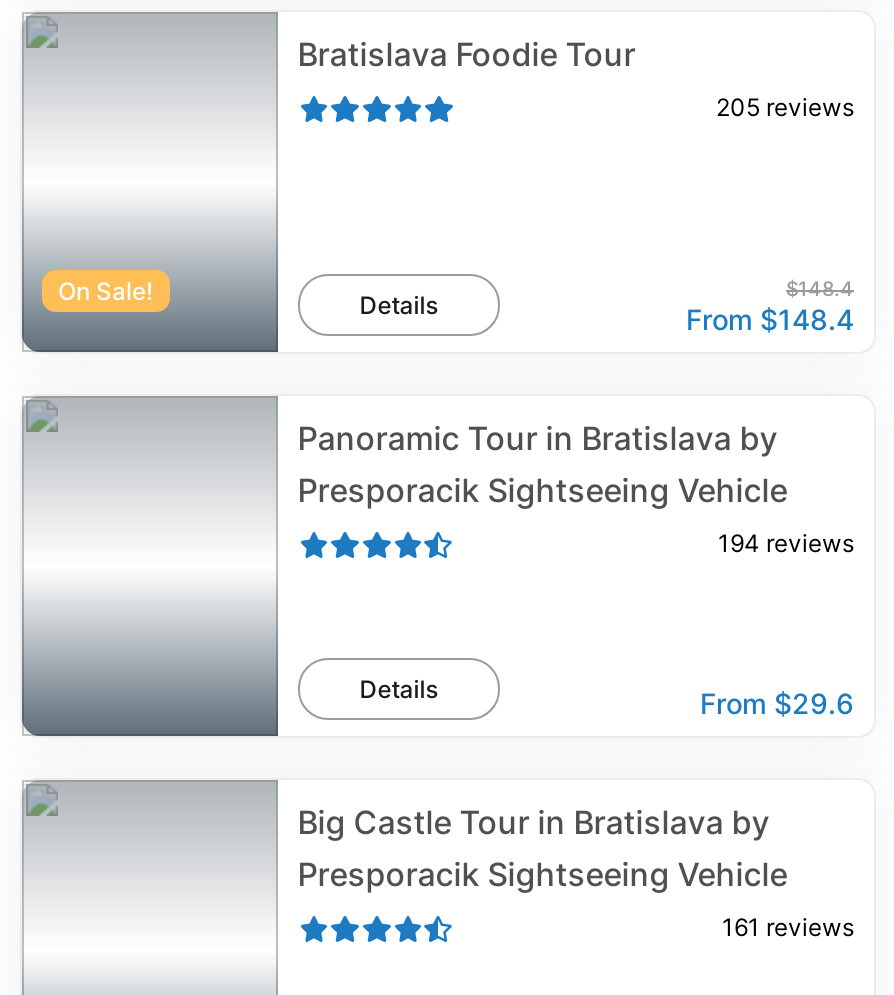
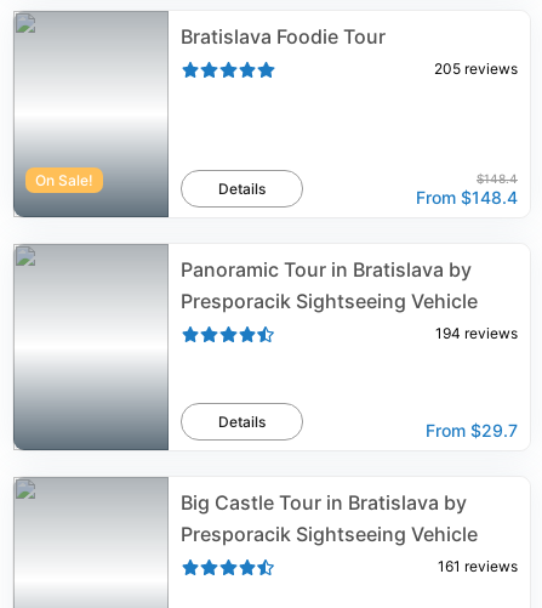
- From $29.6
+ From $29.7
